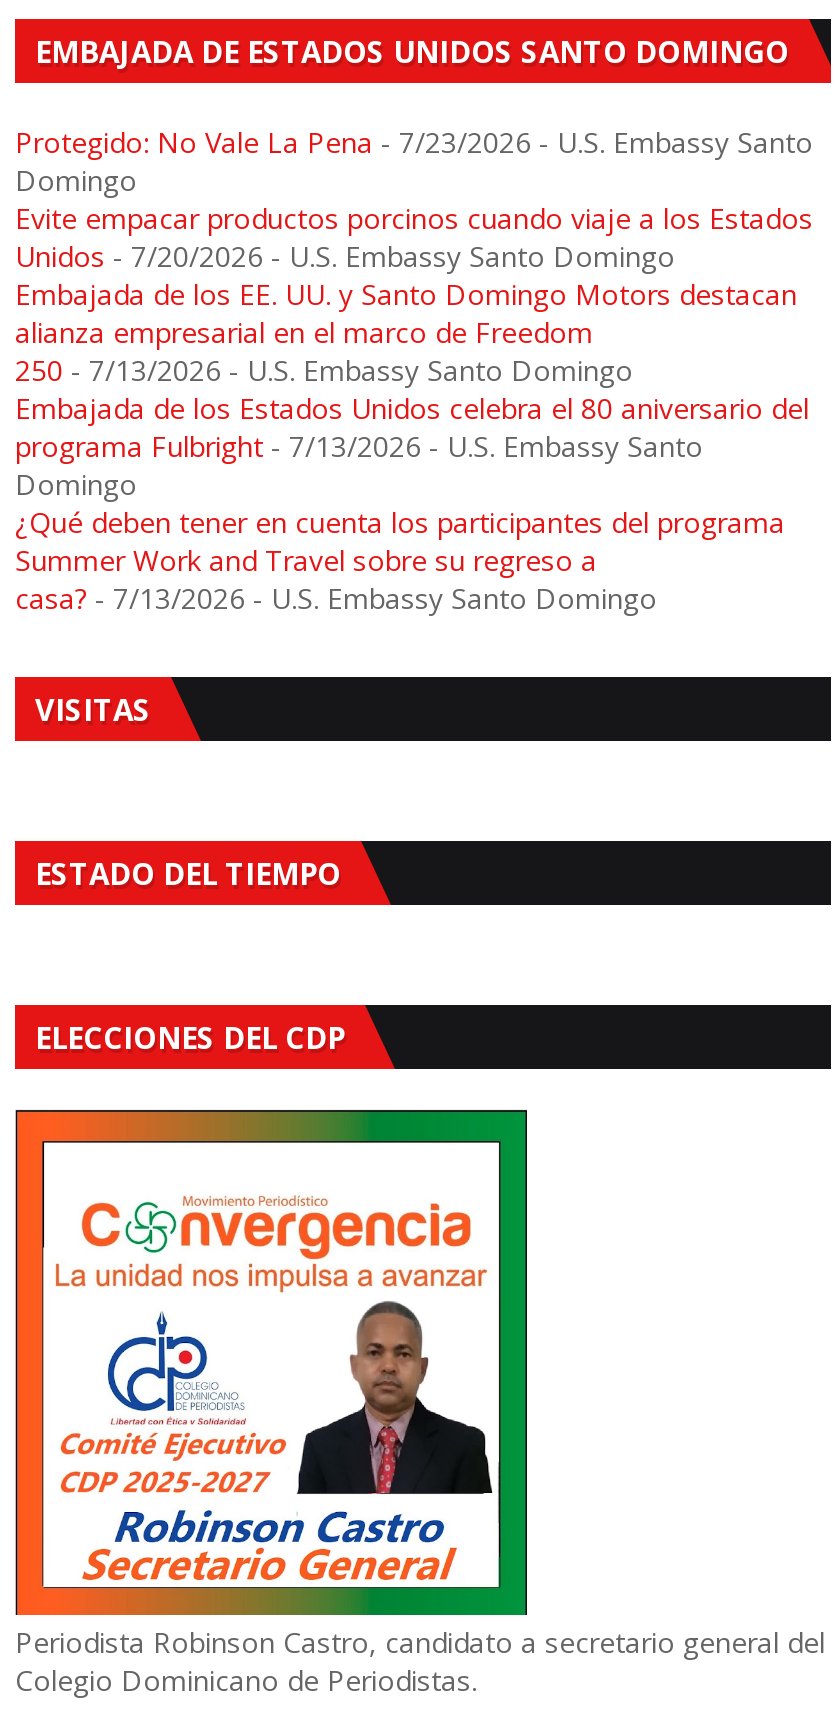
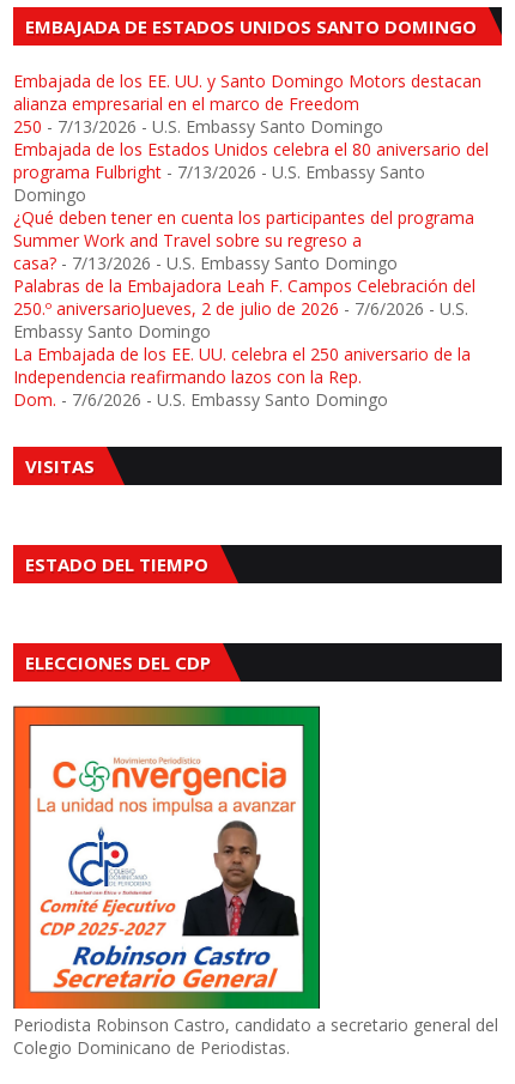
- Protegido: No Vale La Pena - 7/23/2026 - U.S. Embassy Santo
- Domingo
- Evite empacar productos porcinos cuando viaje a los Estados
- Unidos - 7/20/2026 - U.S. Embassy Santo Domingo

moved up: Embajada de los EE. UU. y Santo Domingo Motors destacan | alianza empresarial en el marco de Freedom | 250 - 7/13/2026 - U.S. Embassy Santo Domingo | ... | Summer Work and Travel sobre su regreso a | casa? - 7/13/2026 - U.S. Embassy Santo Domingo

+ Palabras de la Embajadora Leah F. Campos Celebración del
+ 250.º aniversarioJueves, 2 de julio de 2026 - 7/6/2026 - U.S.
+ Embassy Santo Domingo
+ La Embajada de los EE. UU. celebra el 250 aniversario de la
+ Independencia reafirmando lazos con la Rep.
+ Dom. - 7/6/2026 - U.S. Embassy Santo Domingo
